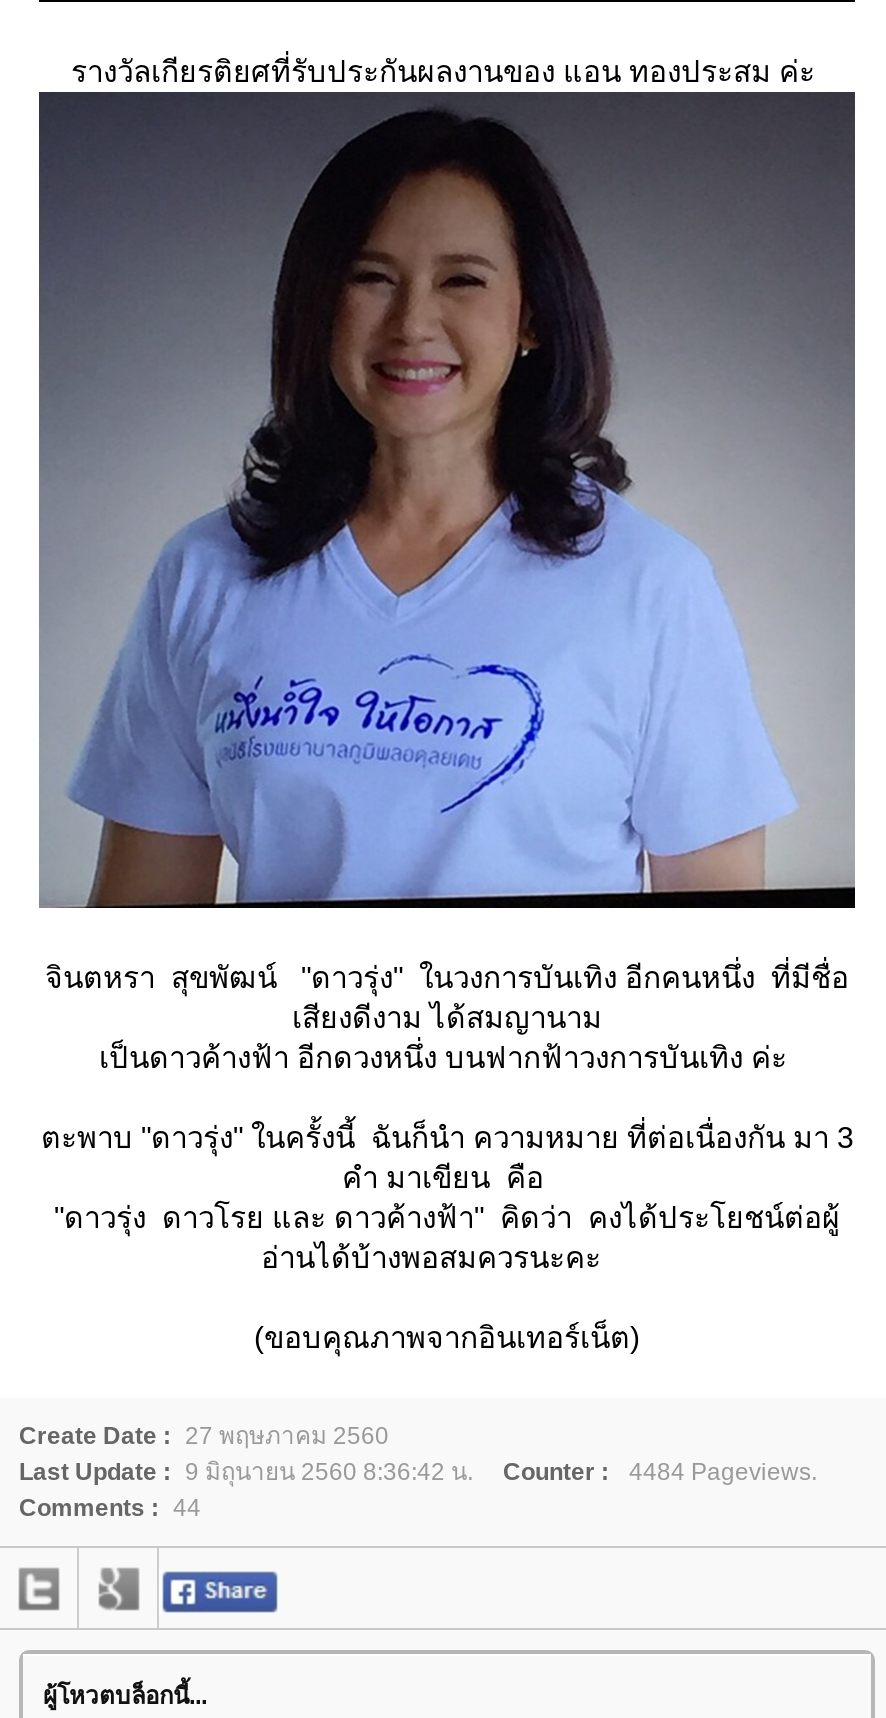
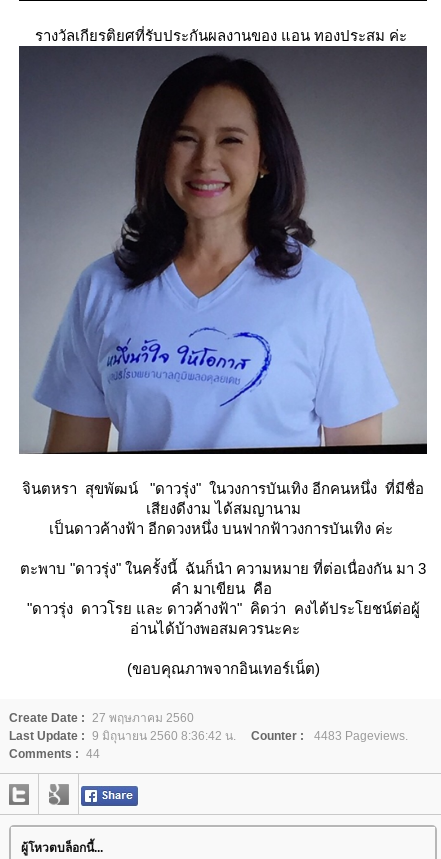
- Counter : 4484 Pageviews.
+ Counter : 4483 Pageviews.
